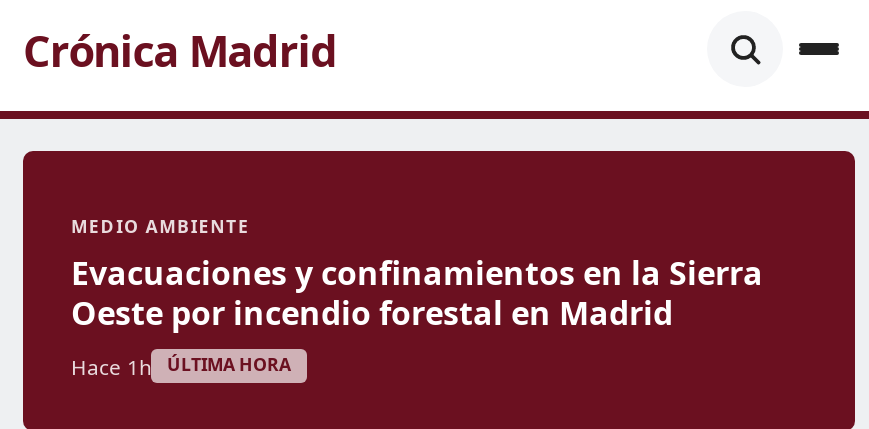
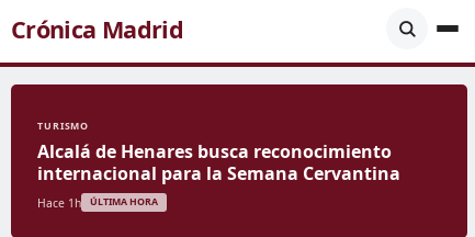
- MEDIO AMBIENTE
- Evacuaciones y confinamientos en la Sierra
- Oeste por incendio forestal en Madrid
+ TURISMO
+ Alcalá de Henares busca reconocimiento
+ internacional para la Semana Cervantina
